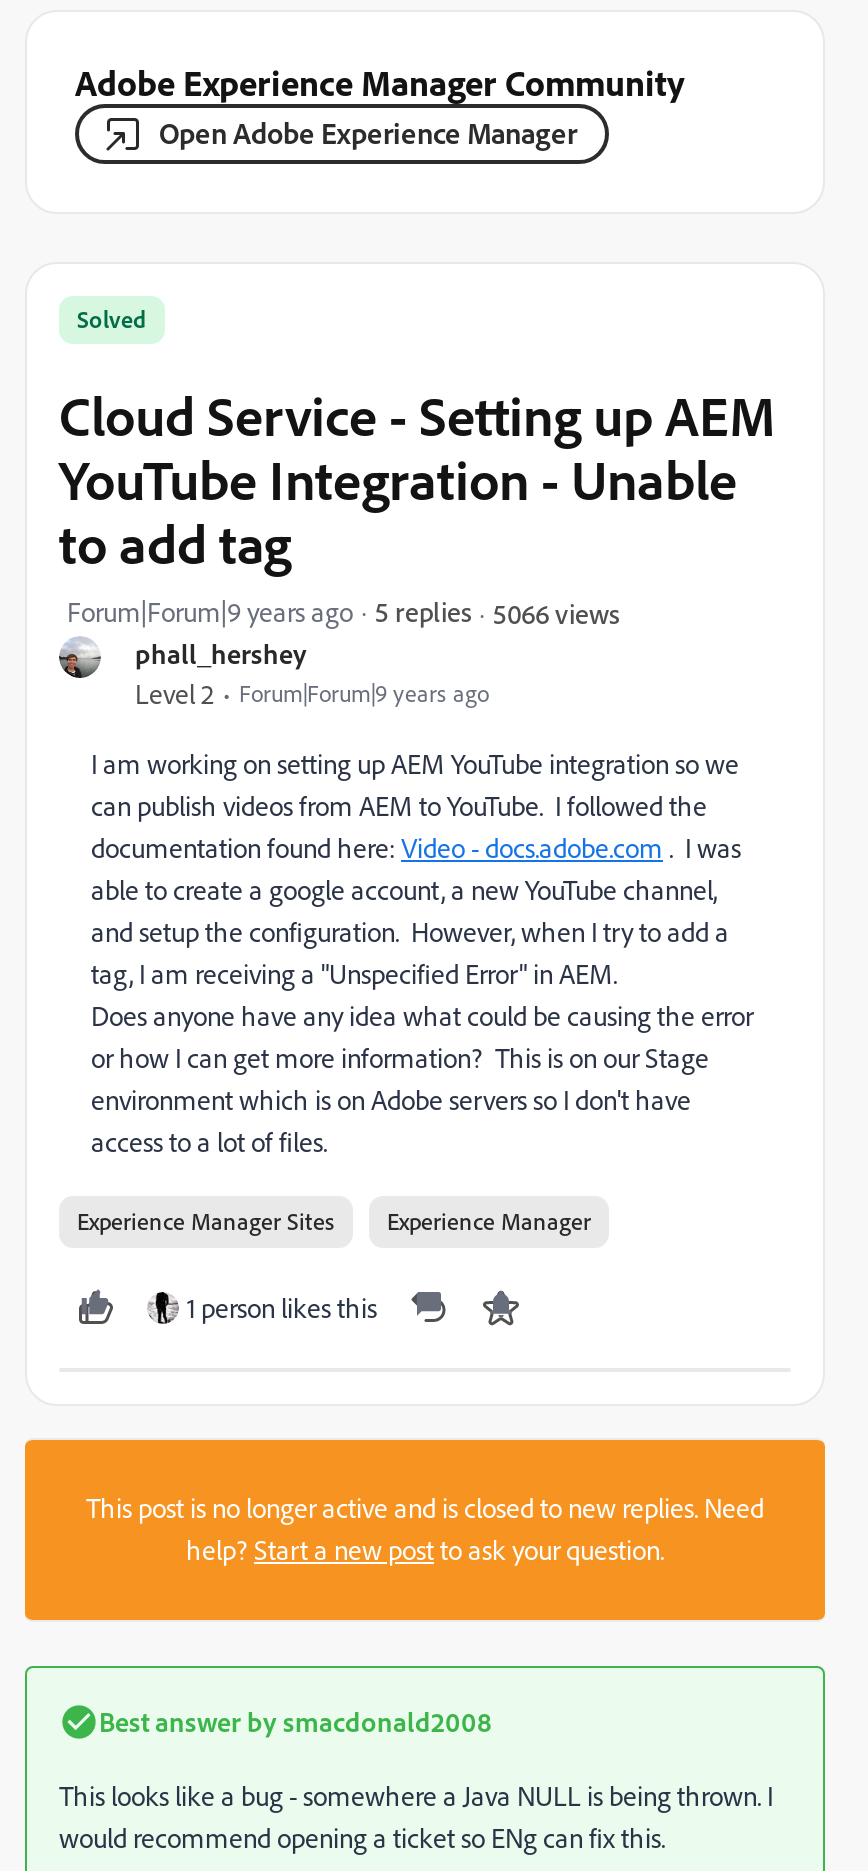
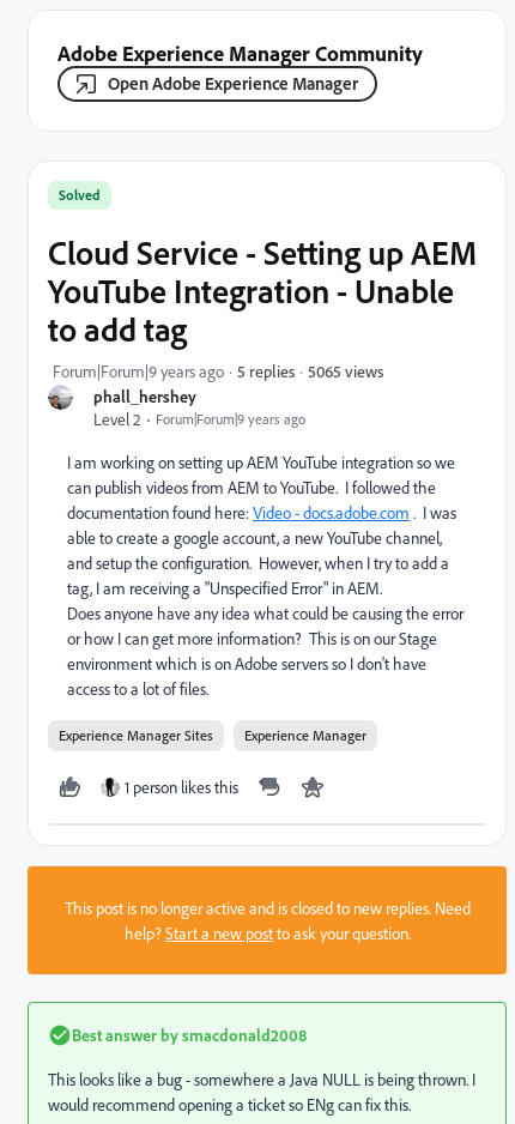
- 5066 views
+ 5065 views
